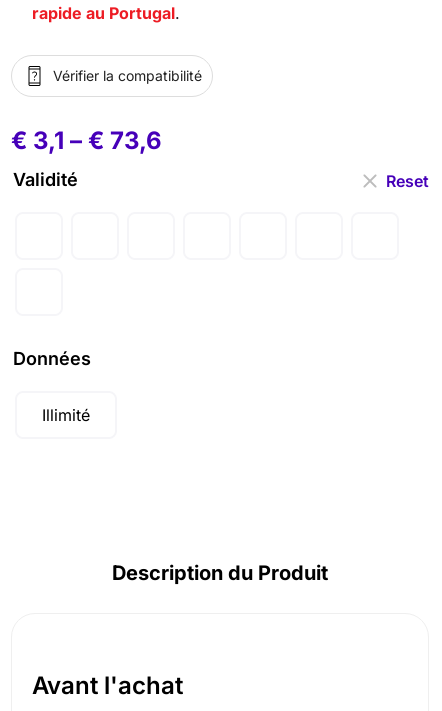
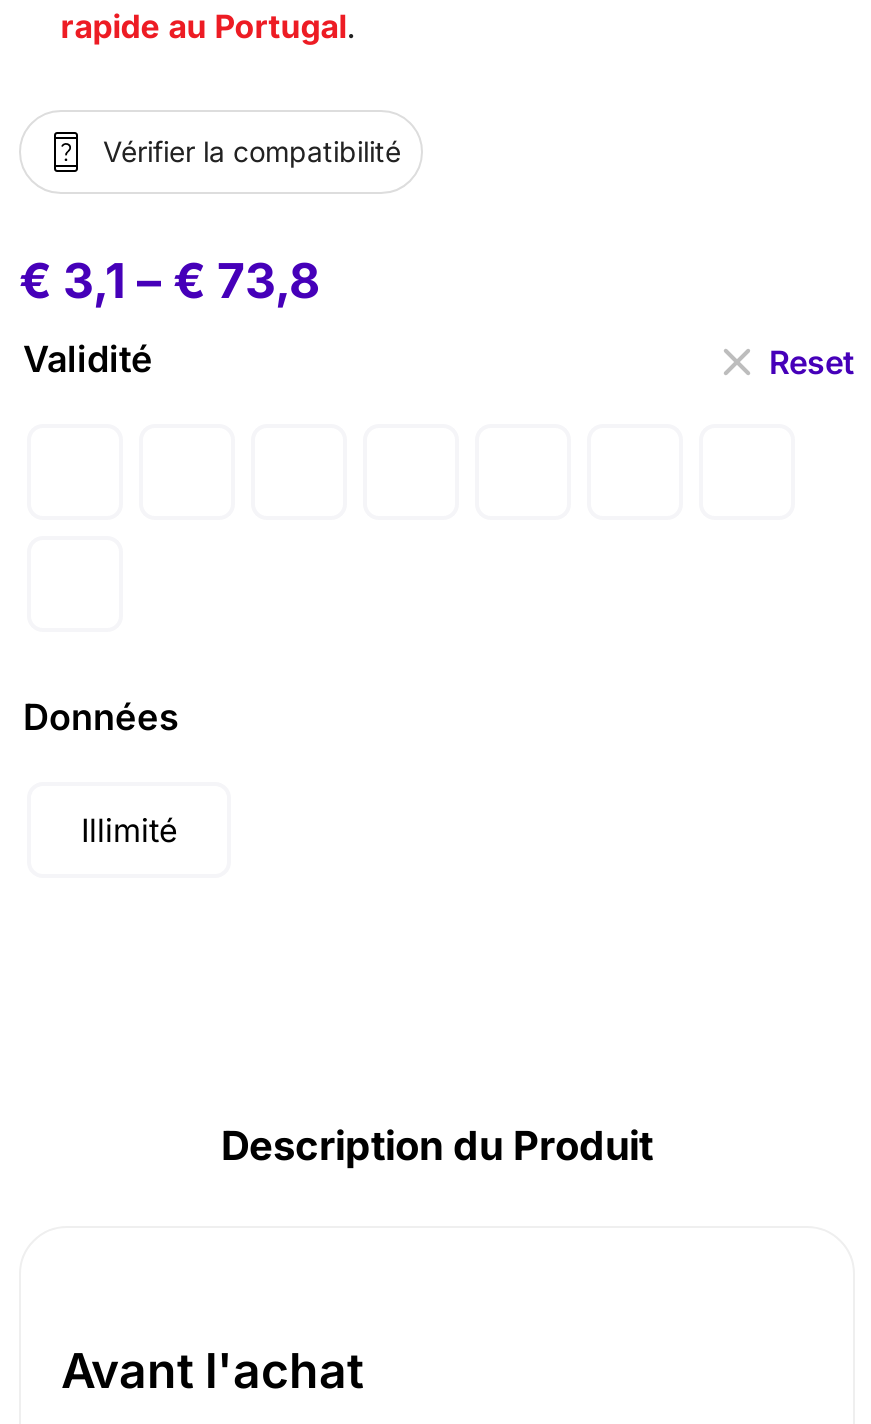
- €3,1 – €73,6
+ €3,1 – €73,8
